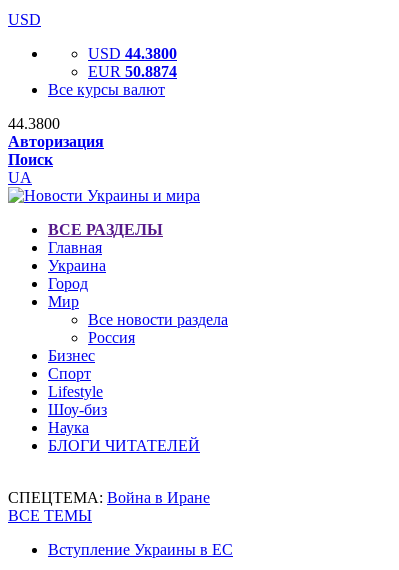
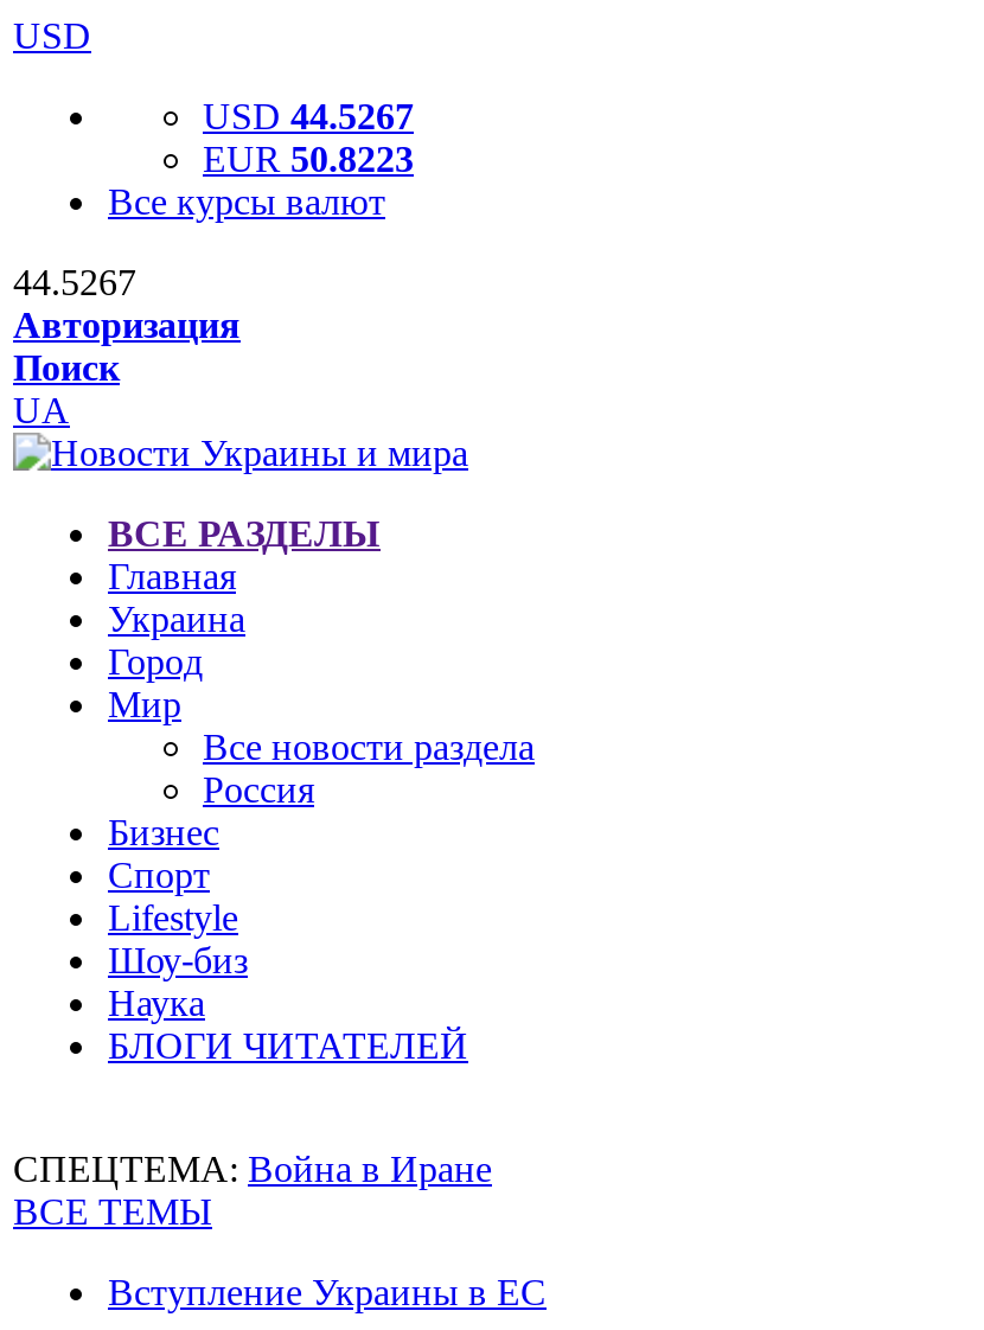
- USD 44.3800
+ USD 44.5267

- EUR 50.8874
+ EUR 50.8223

- 44.3800
+ 44.5267
